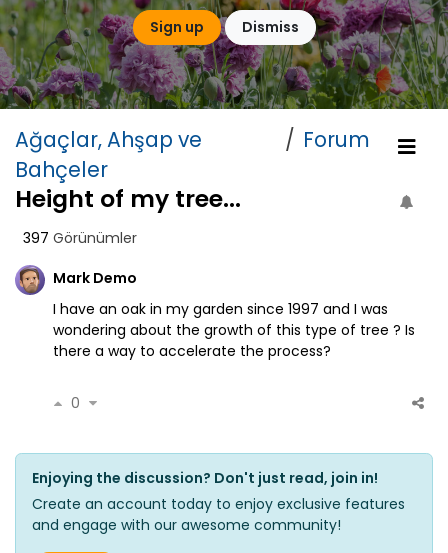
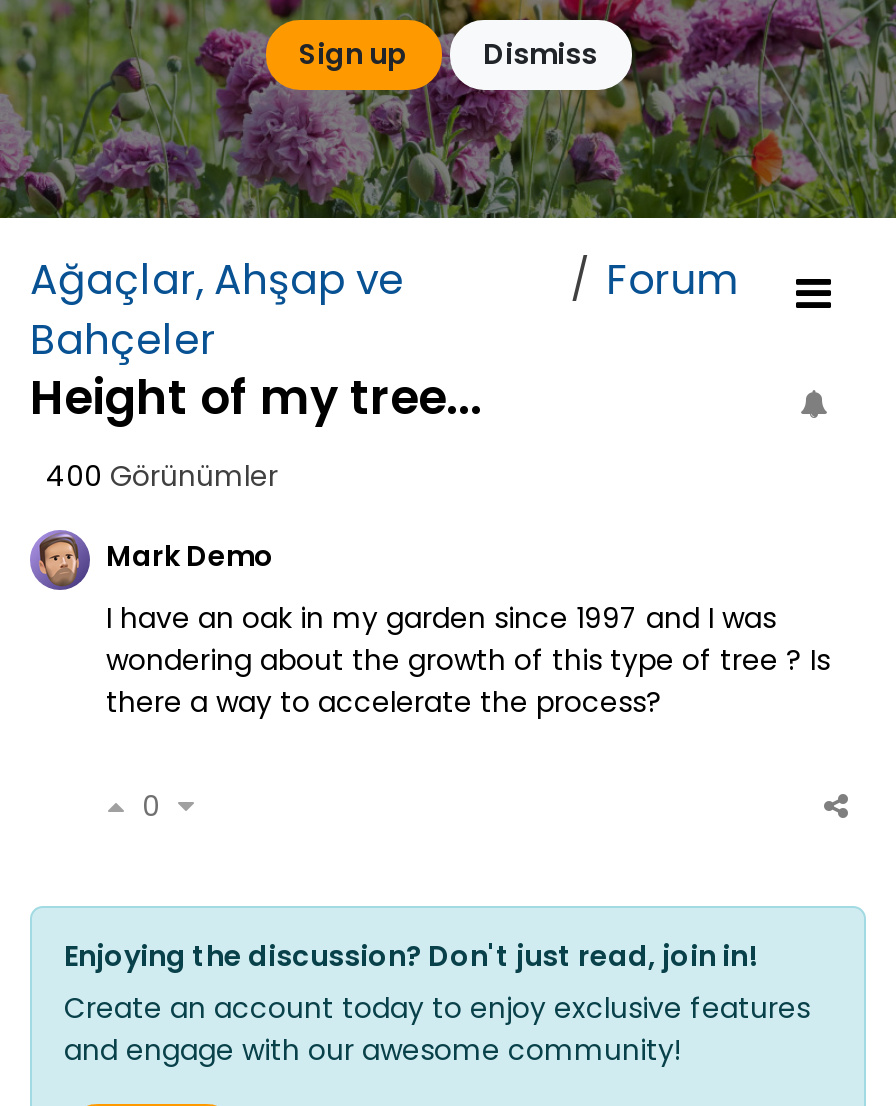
- 397 Görünümler
+ 400 Görünümler
